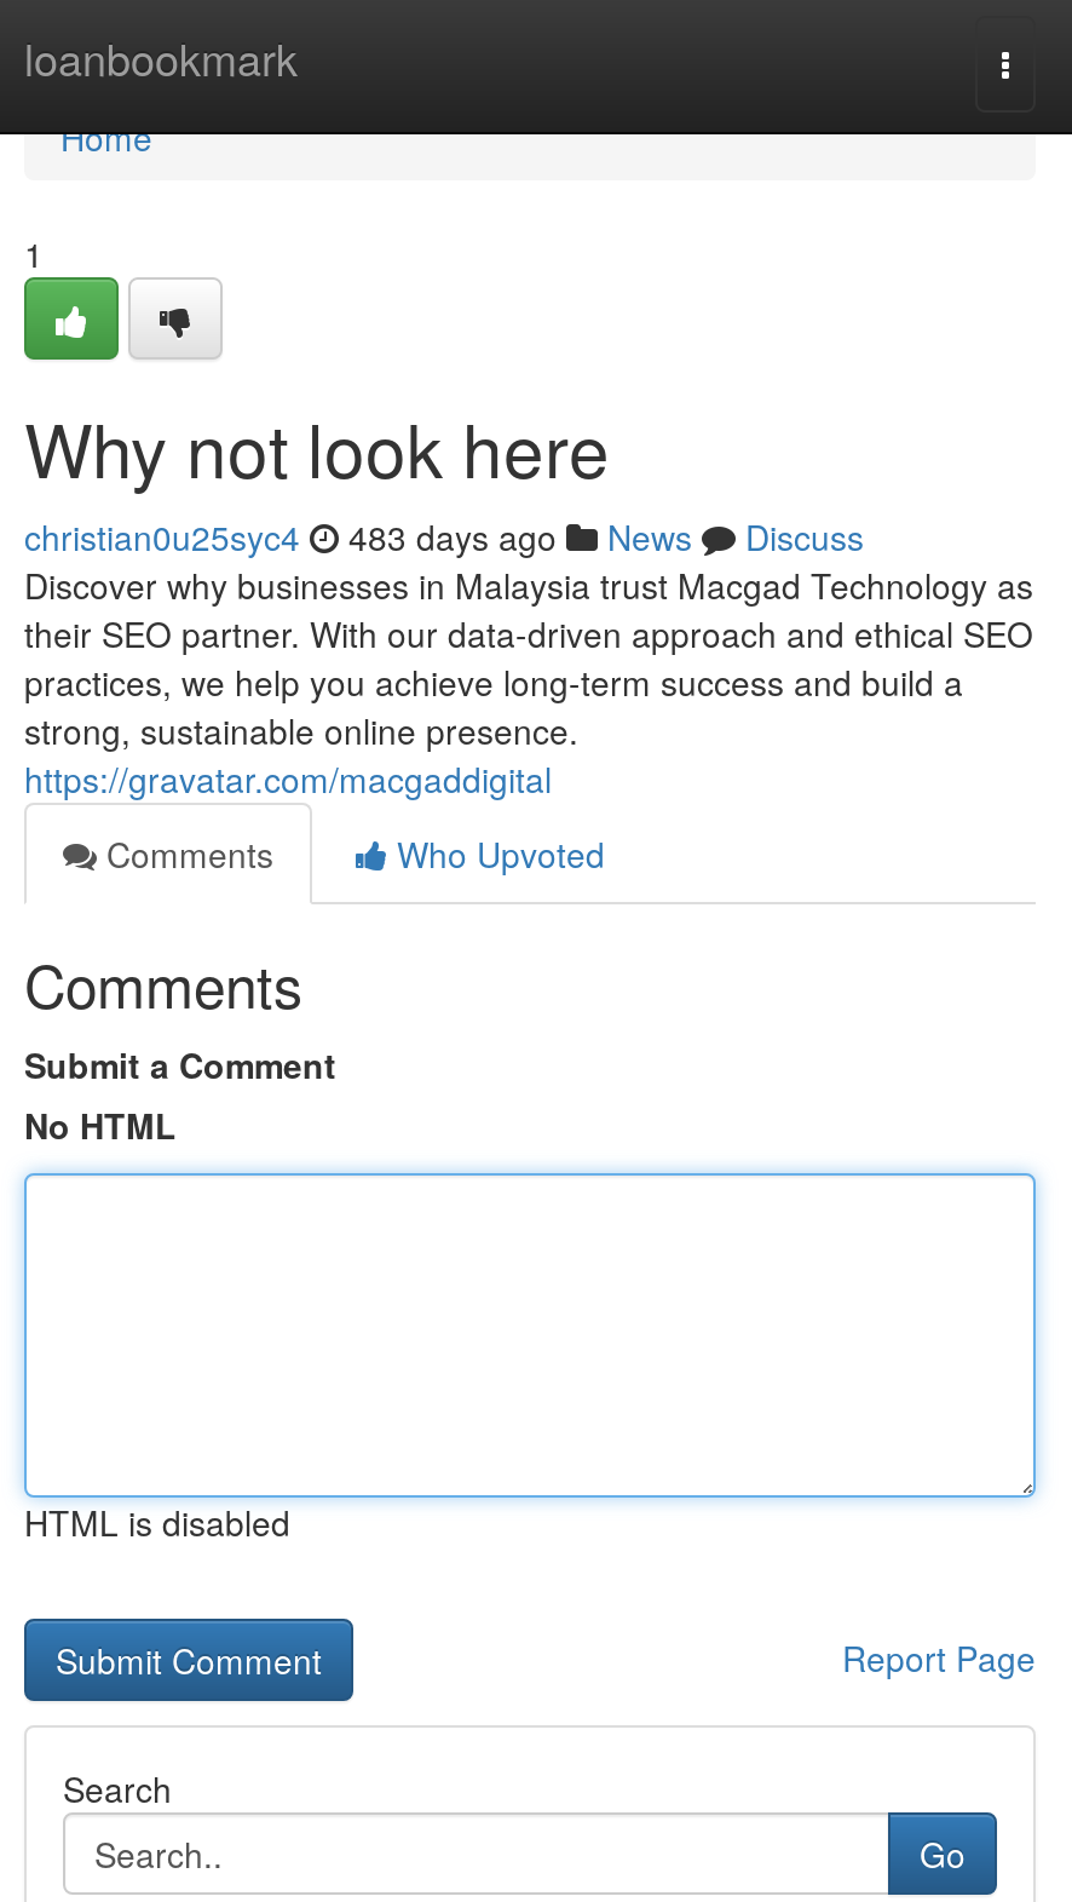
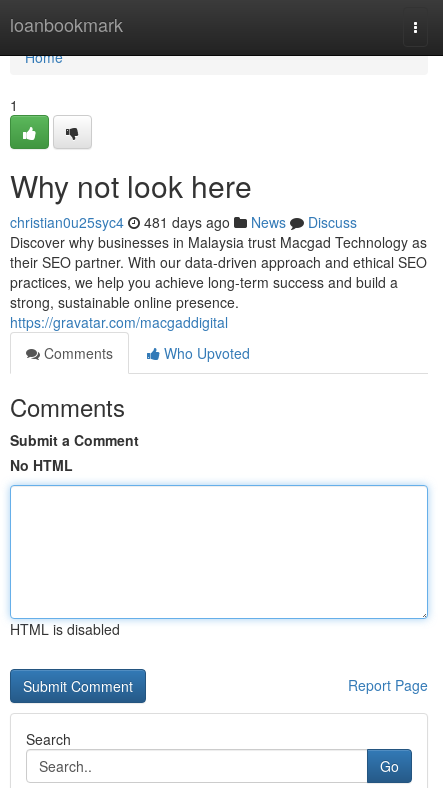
- christian0u25syc4 483 days ago News Discuss
+ christian0u25syc4 481 days ago News Discuss
